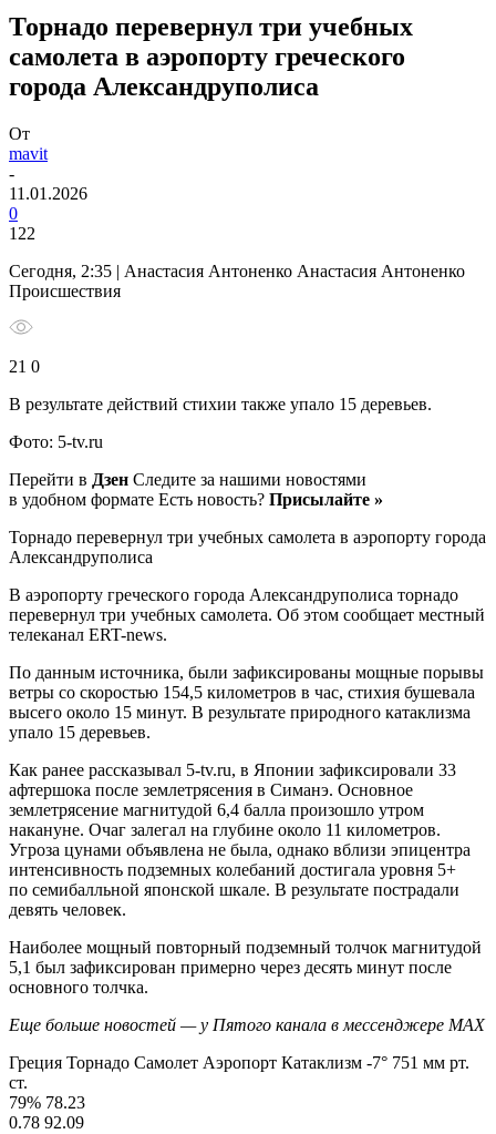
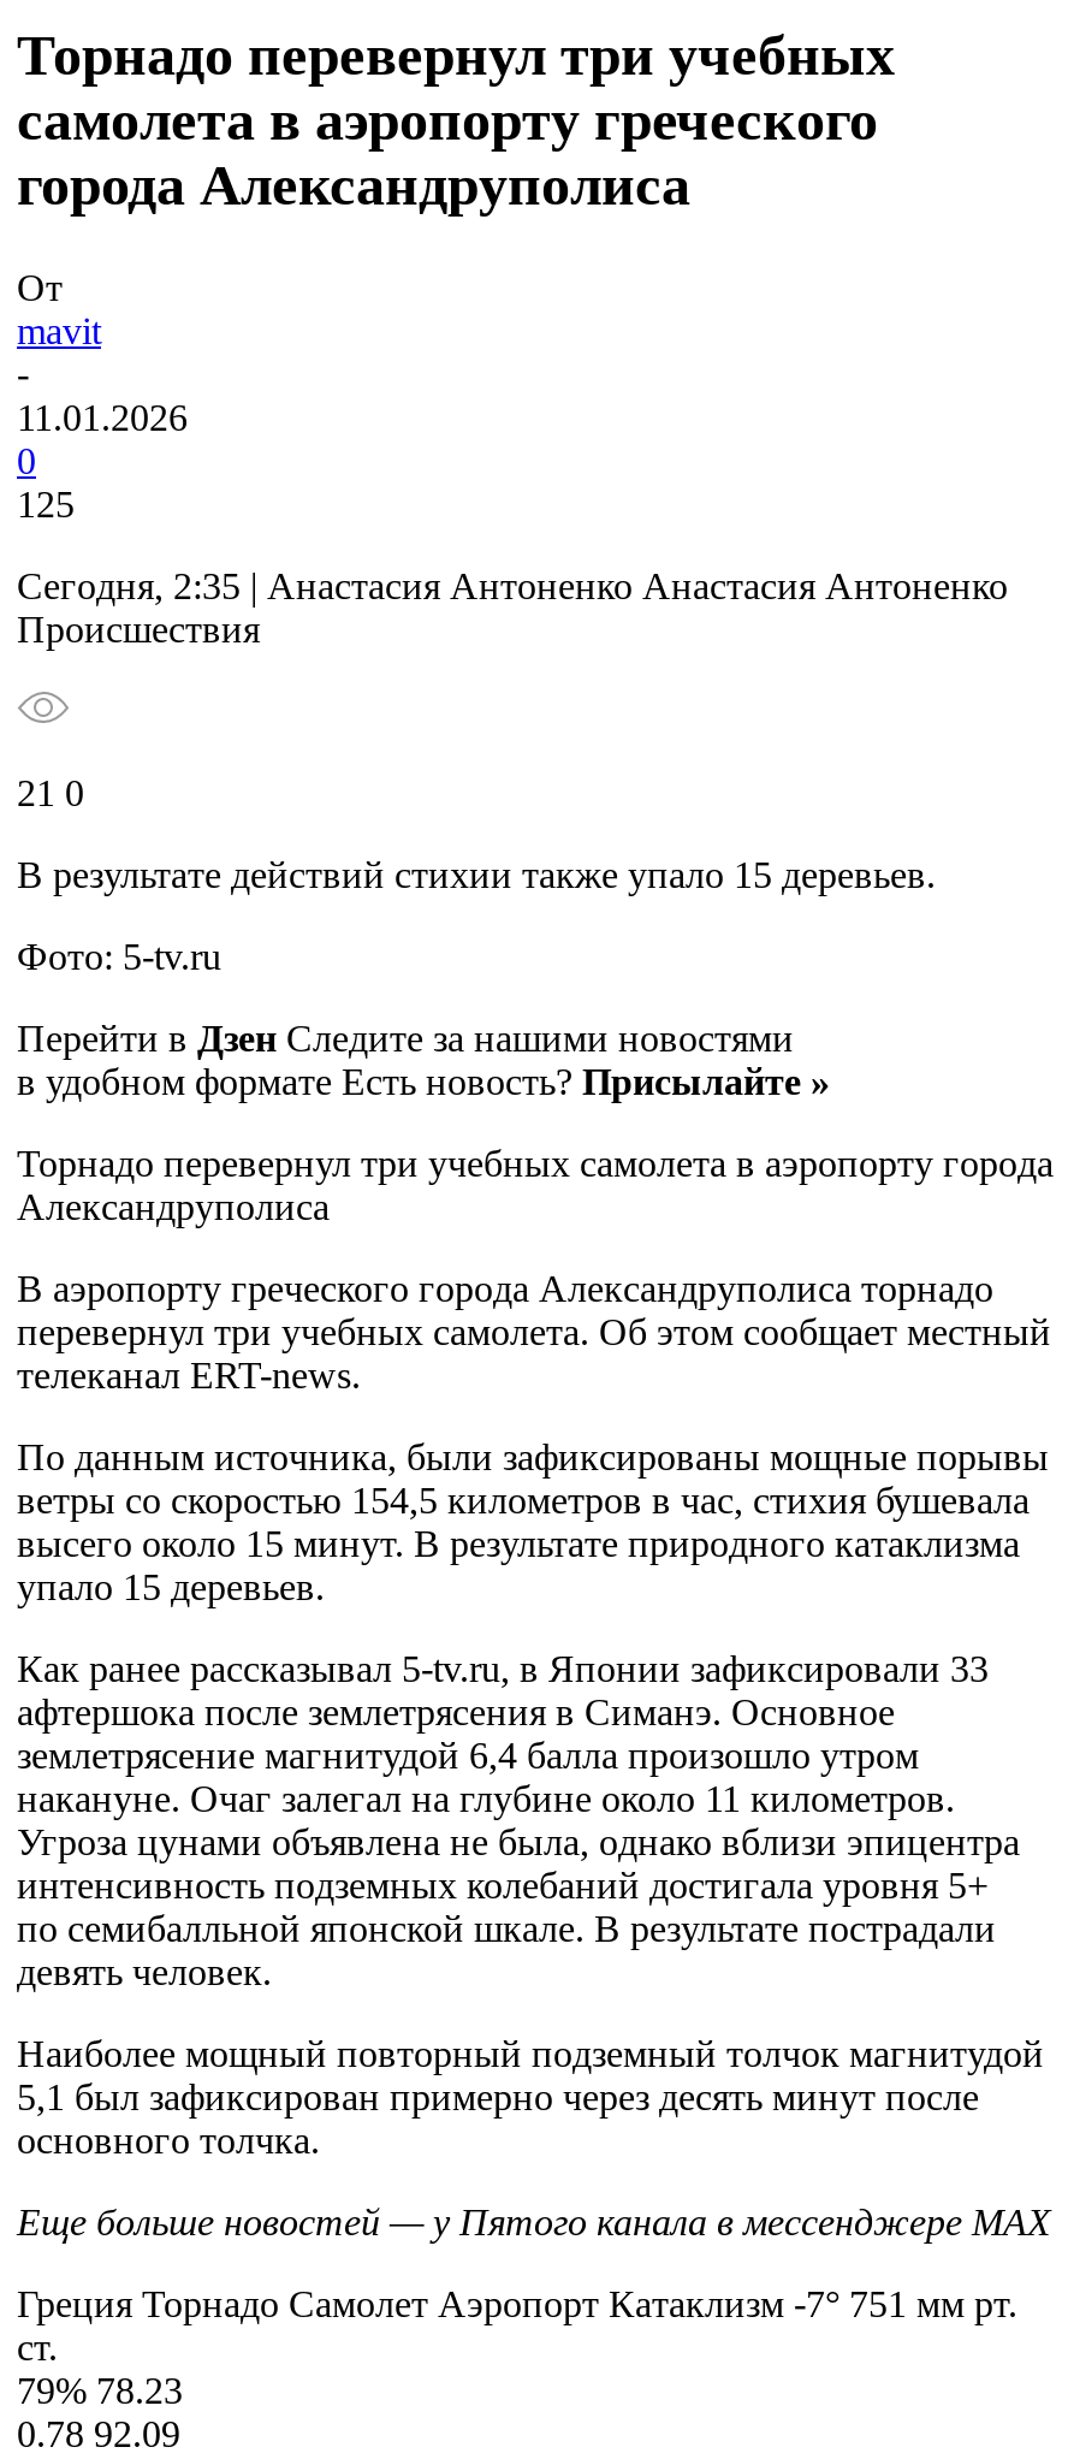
- 122
+ 125
